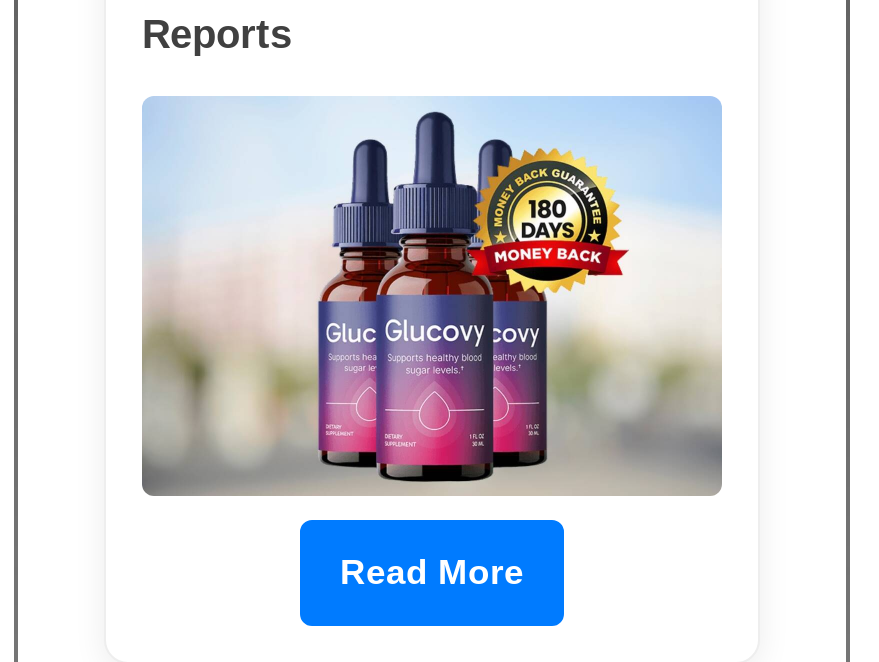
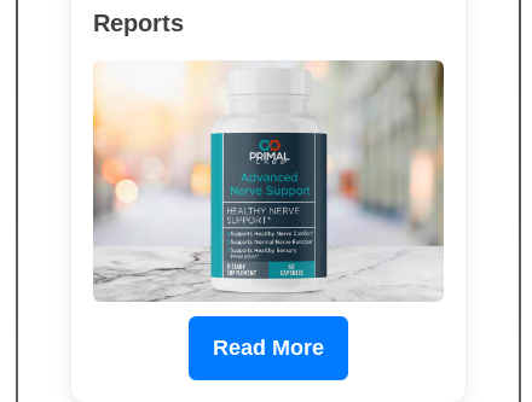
- [image]
+ [image]
